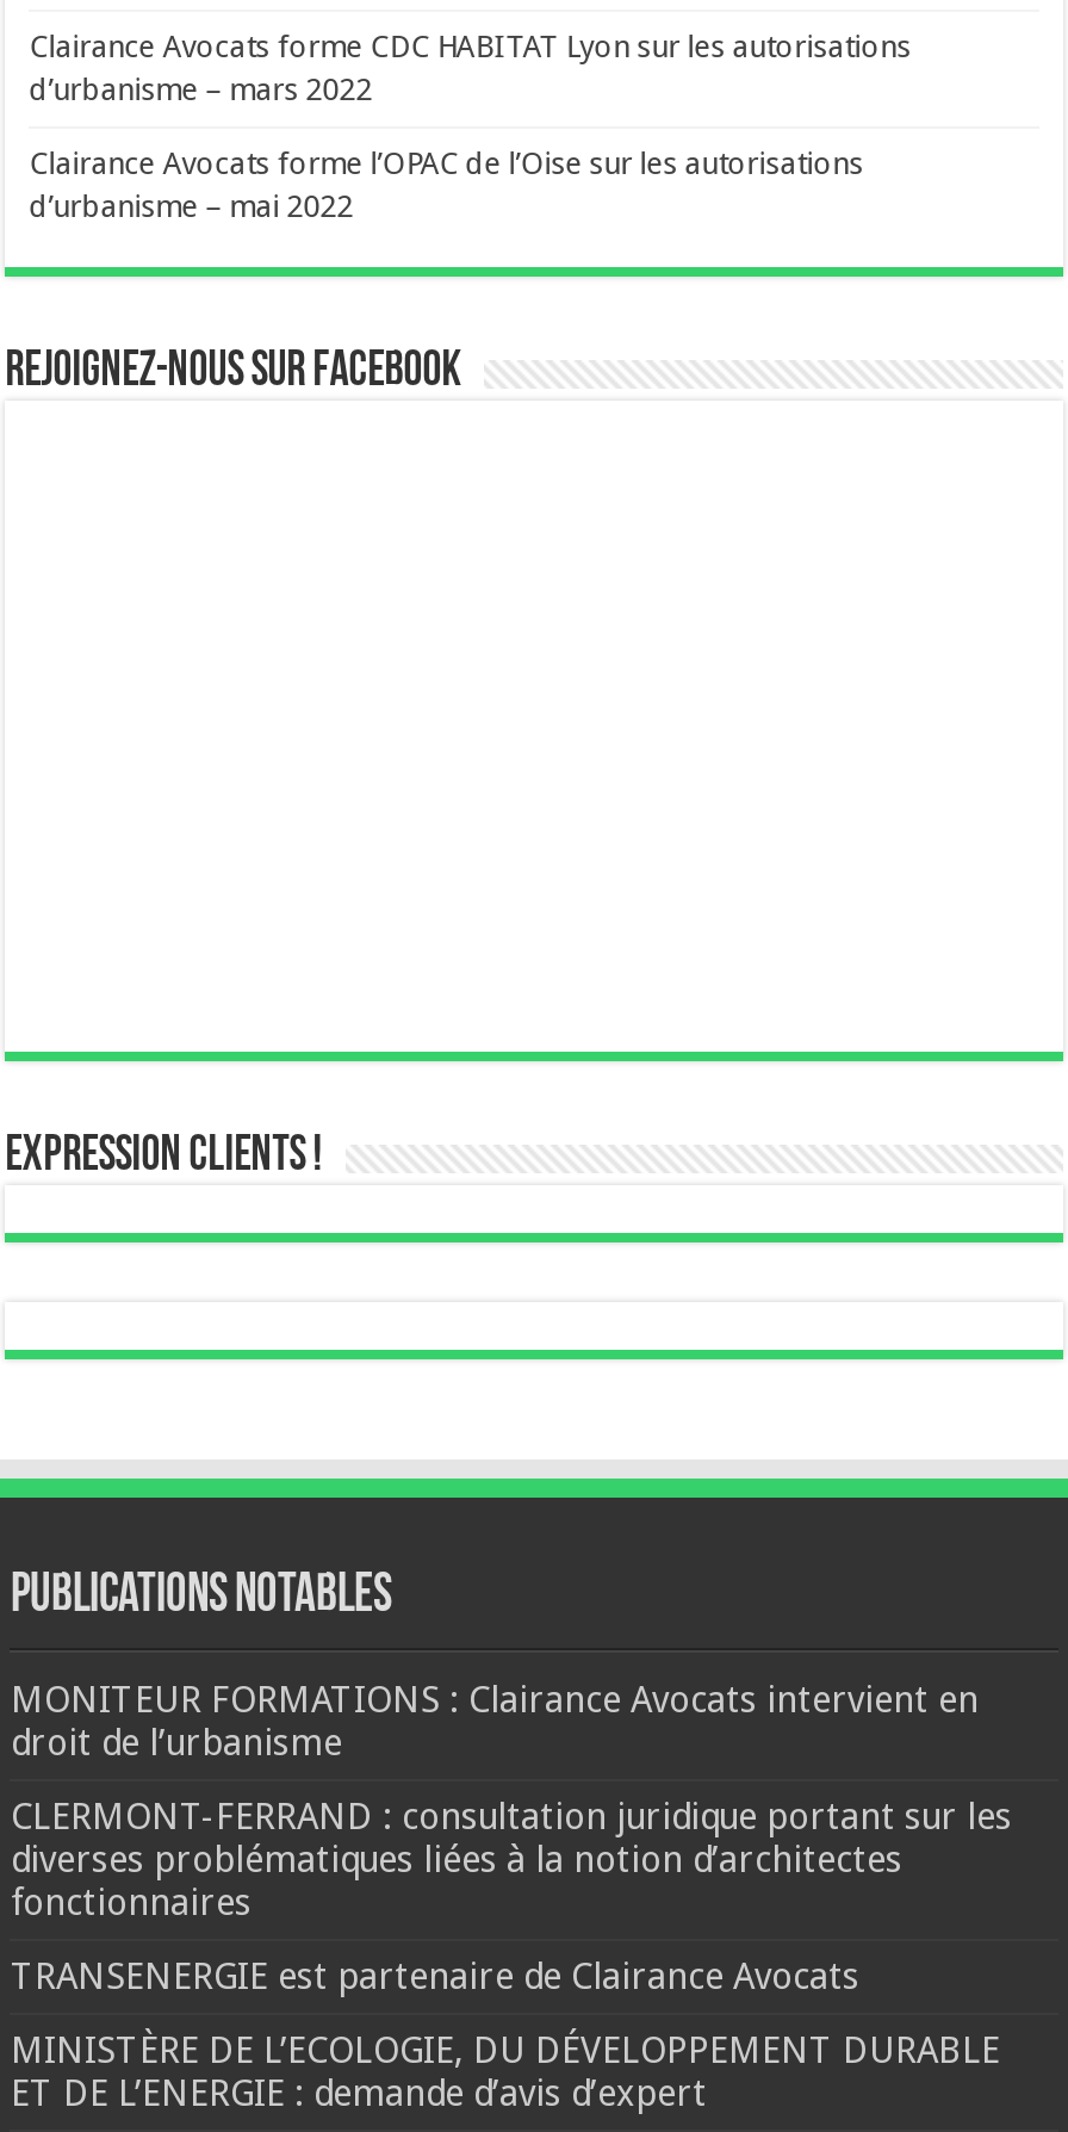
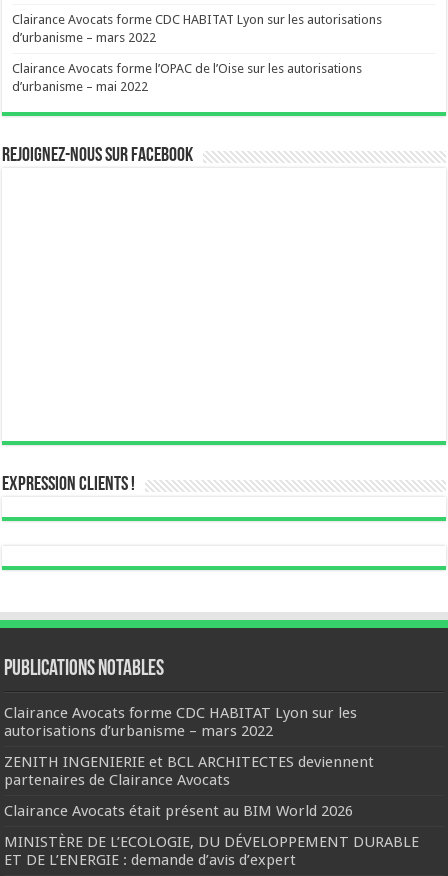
- MONITEUR FORMATIONS : Clairance Avocats intervient en
- droit de l’urbanisme
+ Clairance Avocats forme CDC HABITAT Lyon sur les
+ autorisations d’urbanisme – mars 2022

- CLERMONT-FERRAND : consultation juridique portant sur les
- diverses problématiques liées à la notion d’architectes
- fonctionnaires
+ ZENITH INGENIERIE et BCL ARCHITECTES deviennent
+ partenaires de Clairance Avocats

- TRANSENERGIE est partenaire de Clairance Avocats
+ Clairance Avocats était présent au BIM World 2026
